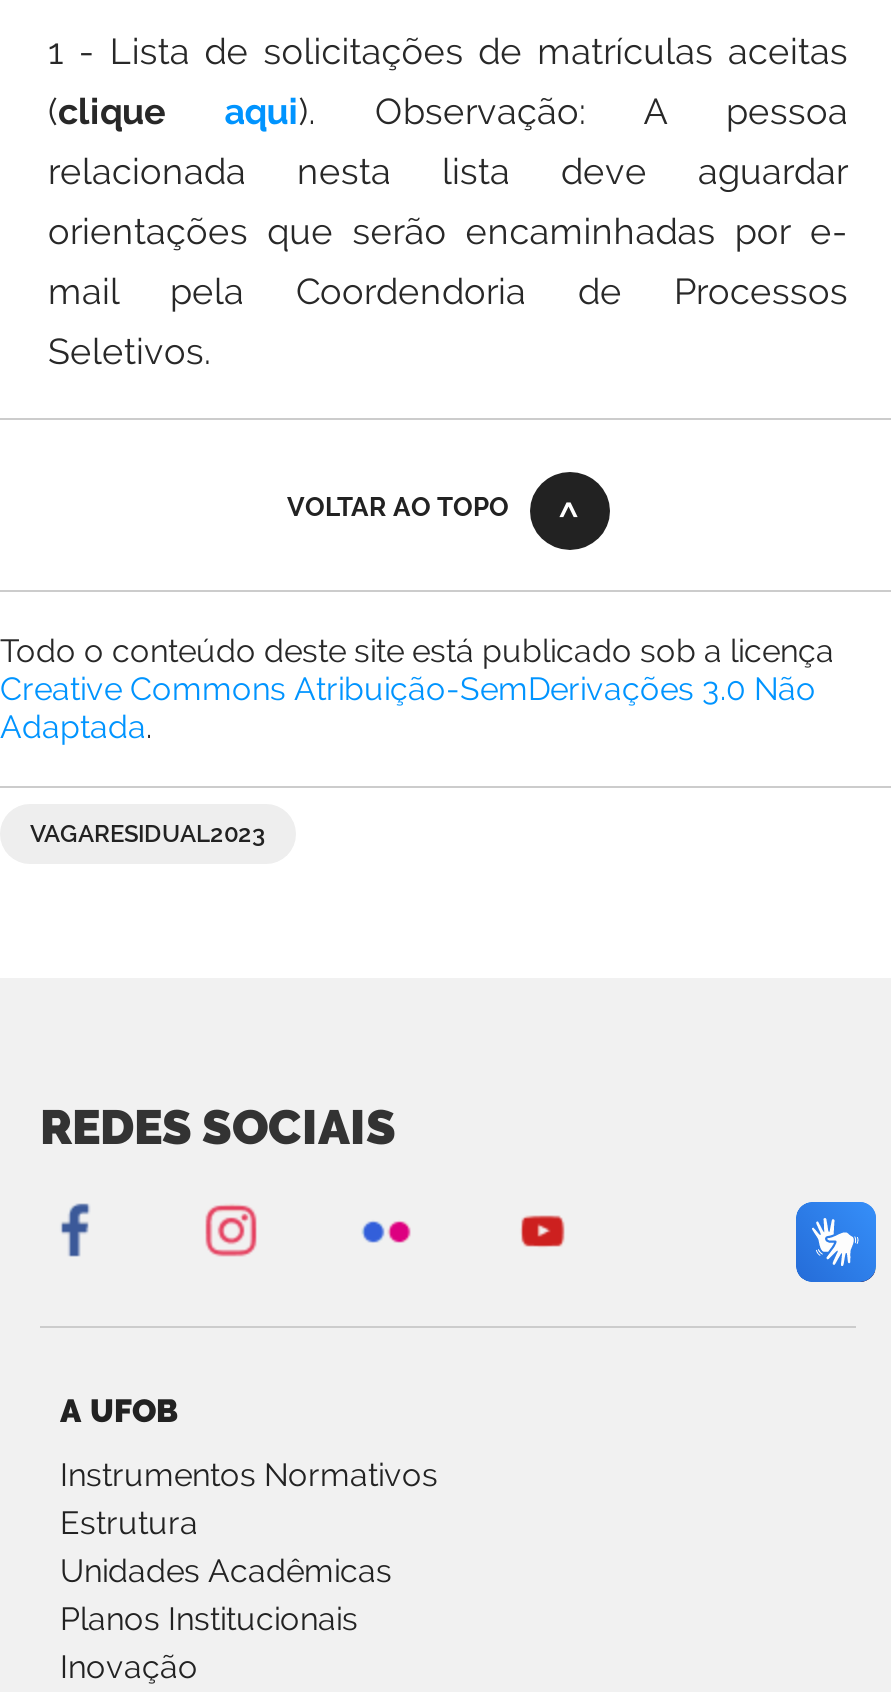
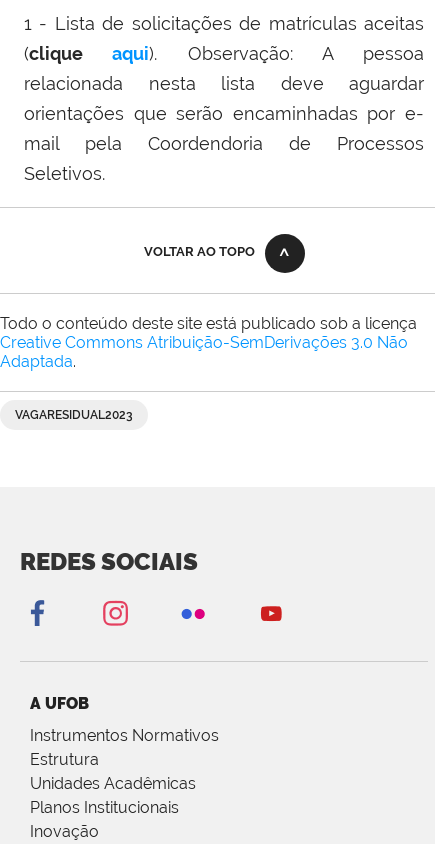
- [image]
